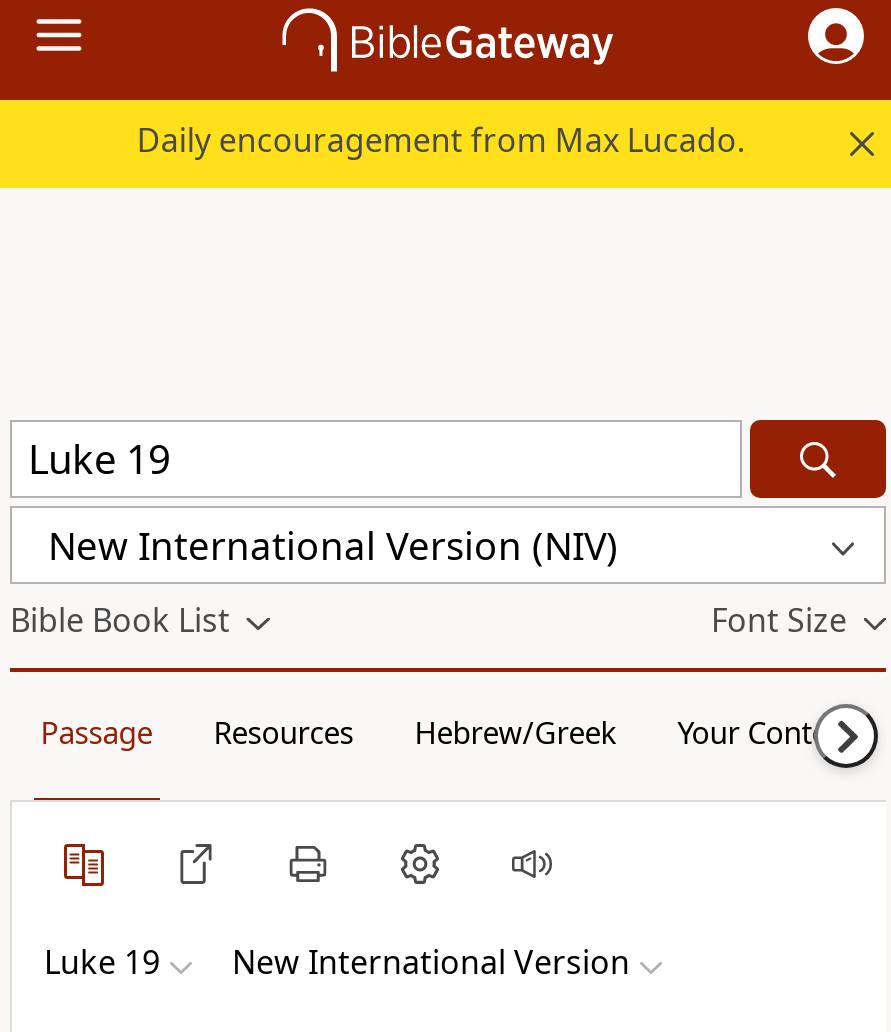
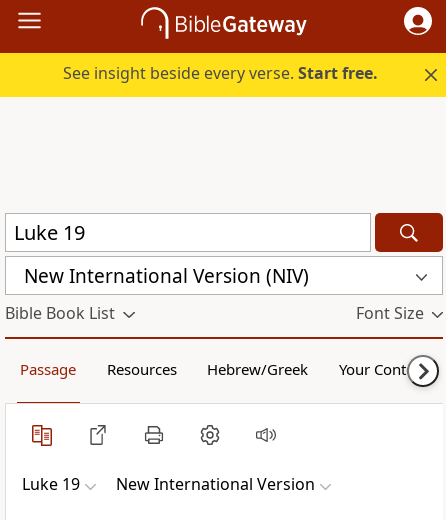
- Daily encouragement from Max Lucado.
+ See insight beside every verse. Start free.
